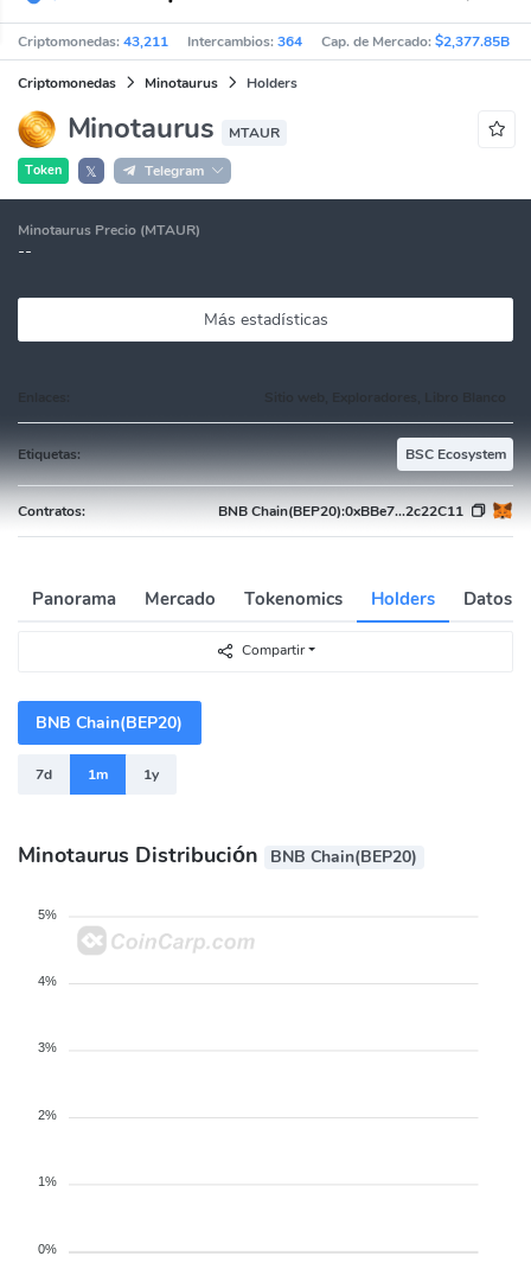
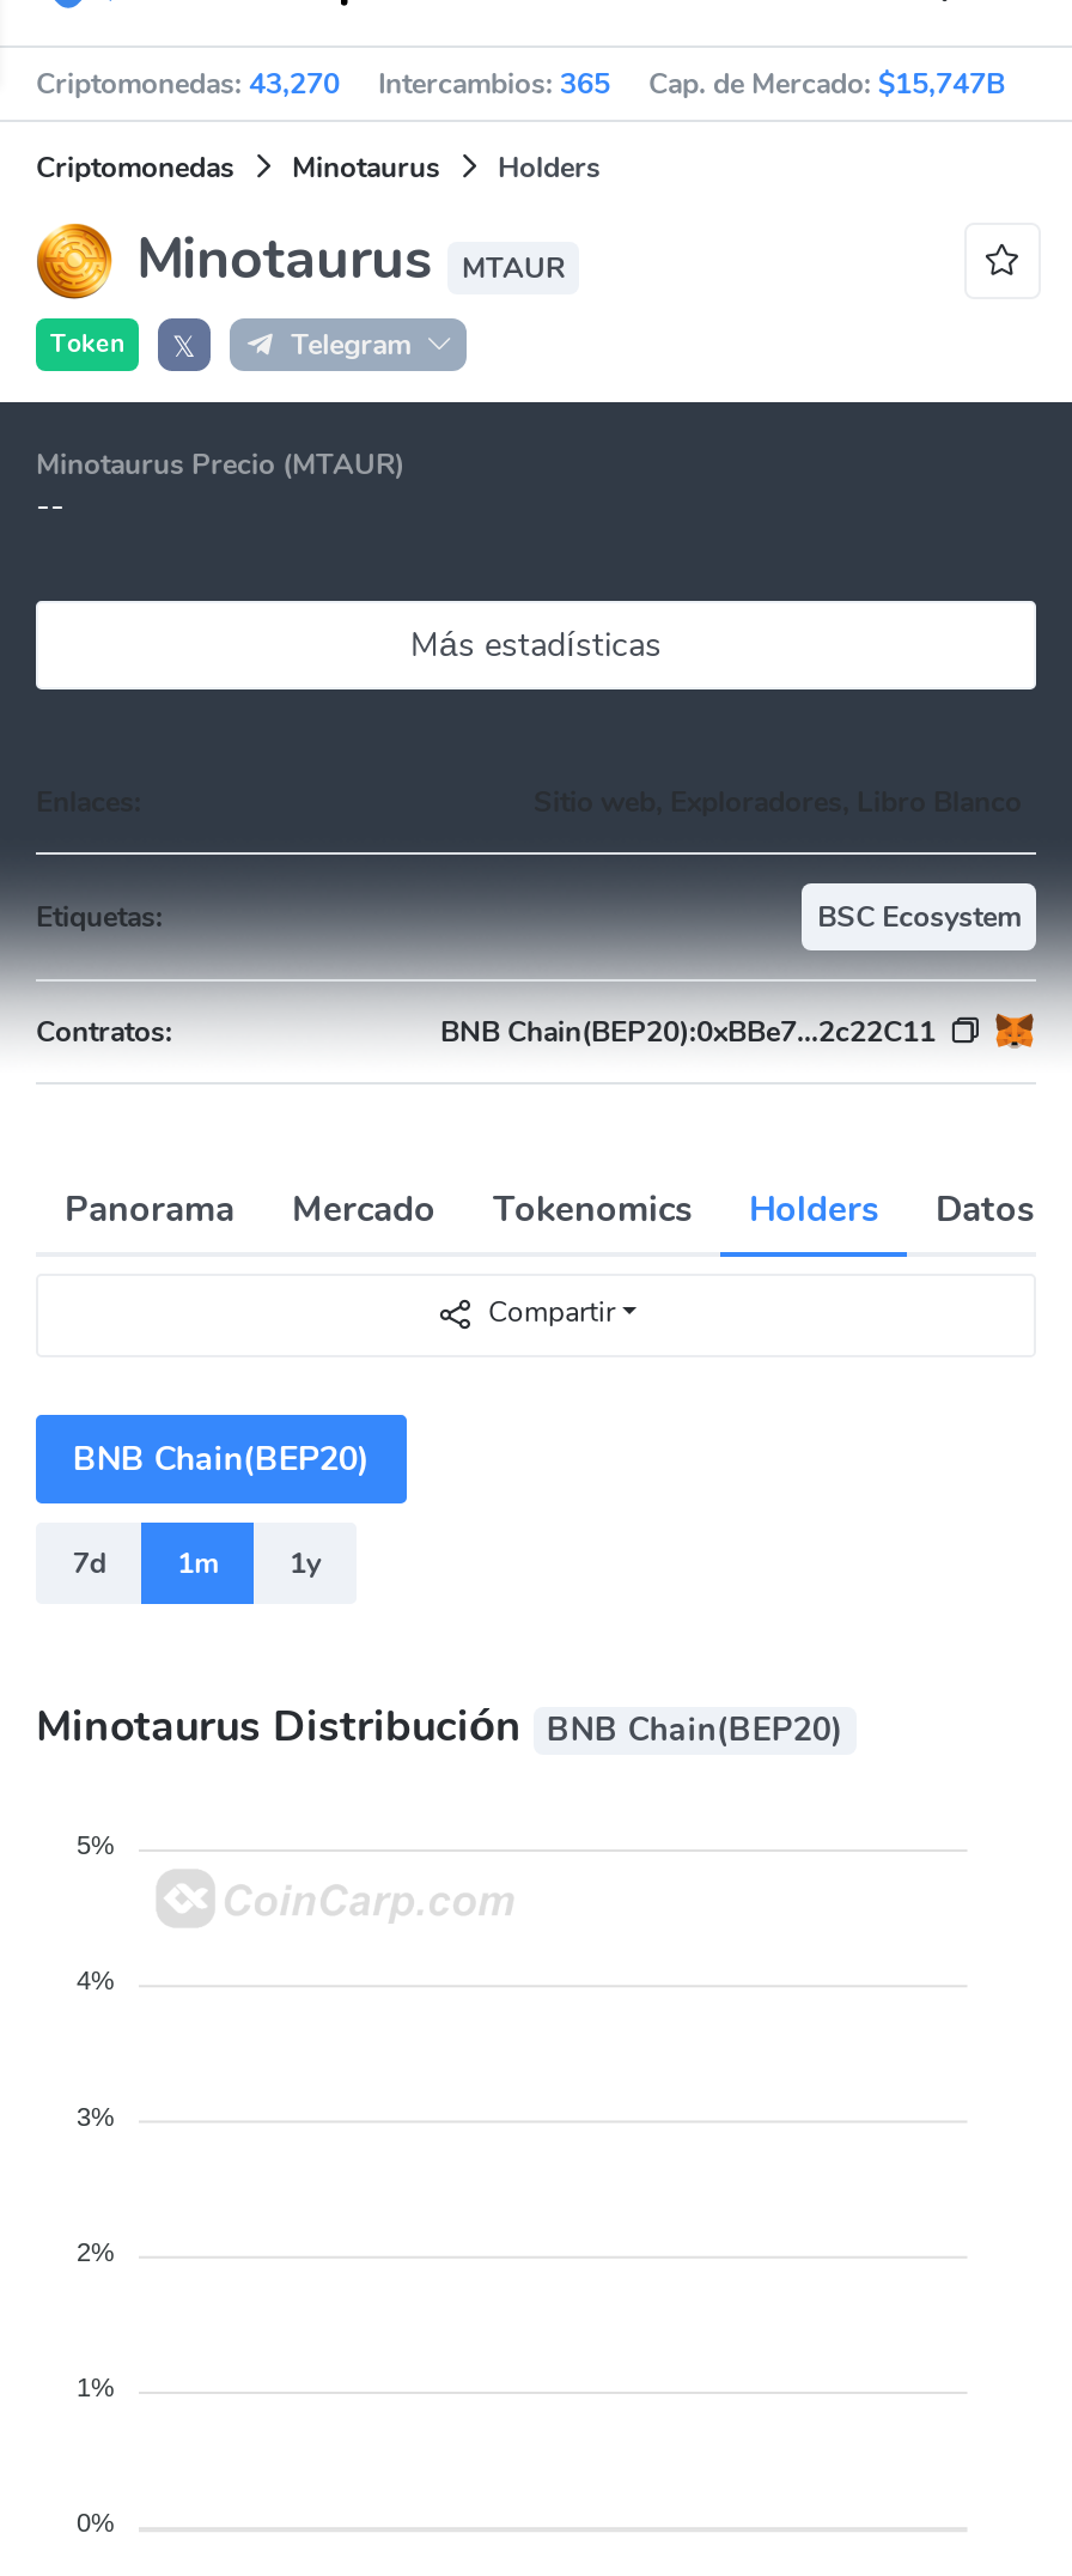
- Criptomonedas: 43,211
+ Criptomonedas: 43,270

- Intercambios: 364
+ Intercambios: 365

- Cap. de Mercado: $2,377.85B
+ Cap. de Mercado: $15,747B
